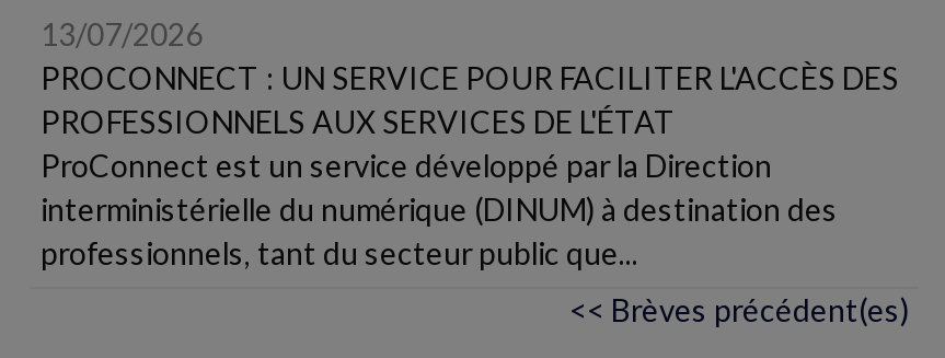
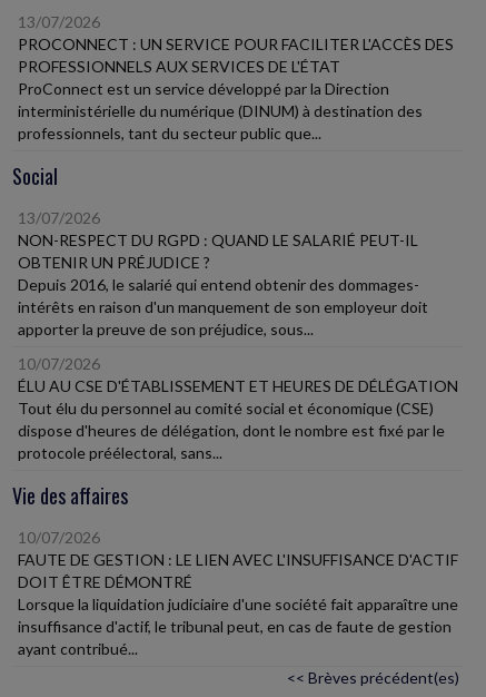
+ Social
+ 13/07/2026
+ NON-RESPECT DU RGPD : QUAND LE SALARIÉ PEUT-IL
+ OBTENIR UN PRÉJUDICE ?
+ Depuis 2016, le salarié qui entend obtenir des dommages-
+ intérêts en raison d'un manquement de son employeur doit
+ apporter la preuve de son préjudice, sous...
+ 10/07/2026
+ ÉLU AU CSE D'ÉTABLISSEMENT ET HEURES DE DÉLÉGATION
+ Tout élu du personnel au comité social et économique (CSE)
+ dispose d'heures de délégation, dont le nombre est fixé par le
+ protocole préélectoral, sans...
+ Vie des affaires
+ 10/07/2026
+ FAUTE DE GESTION : LE LIEN AVEC L'INSUFFISANCE D'ACTIF
+ DOIT ÊTRE DÉMONTRÉ
+ Lorsque la liquidation judiciaire d'une société fait apparaître une
+ insuffisance d'actif, le tribunal peut, en cas de faute de gestion
+ ayant contribué...
